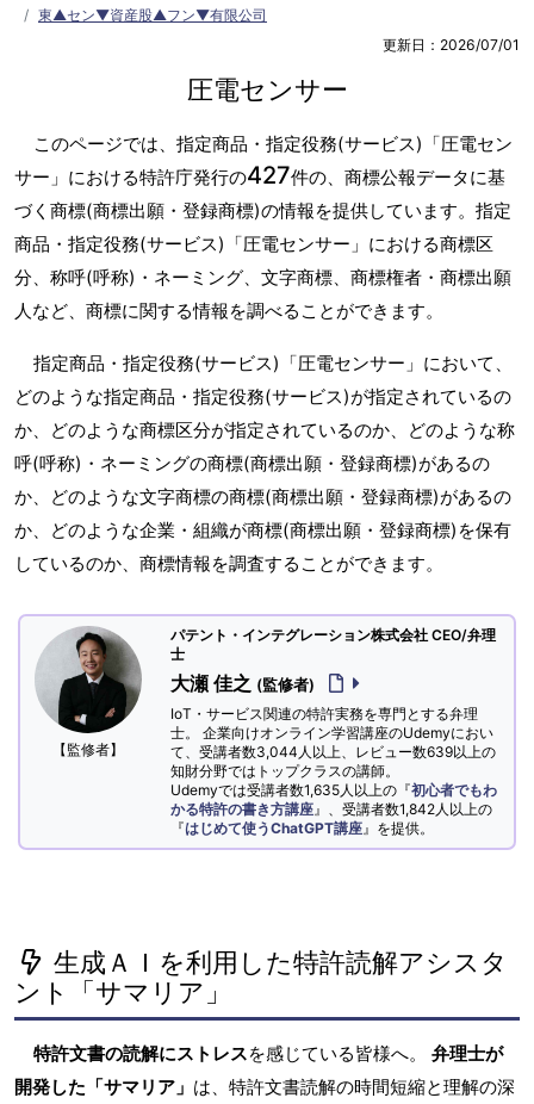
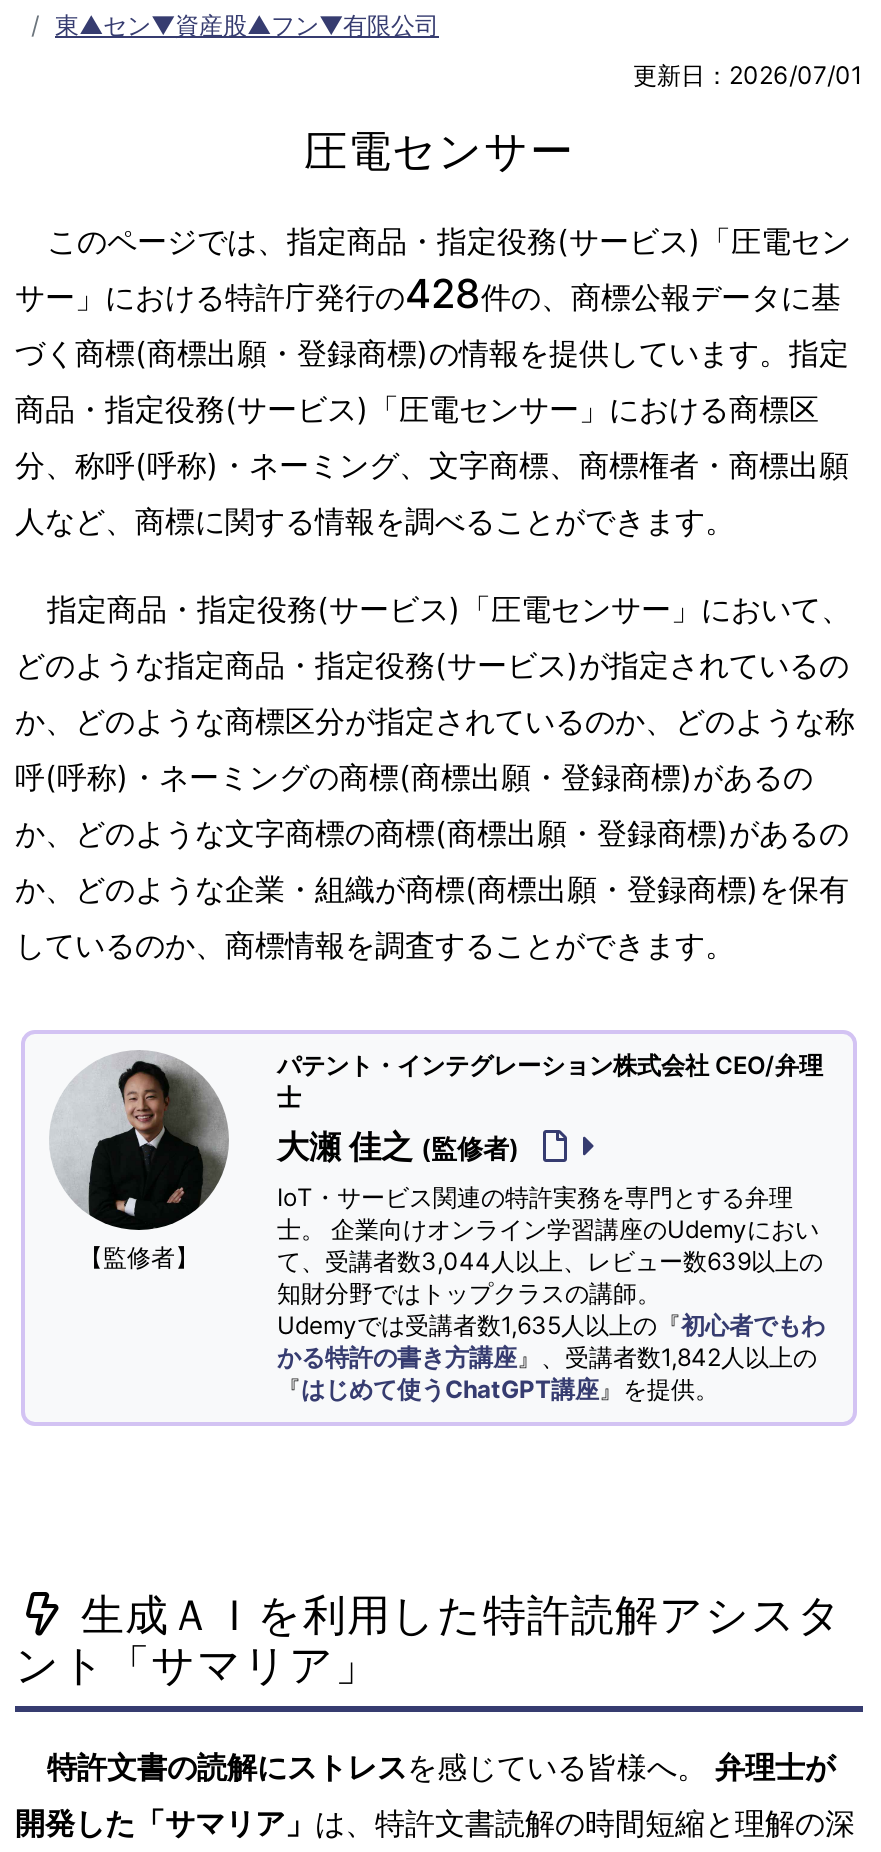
- サー」における特許庁発行の427件の、商標公報データに基
+ サー」における特許庁発行の428件の、商標公報データに基
